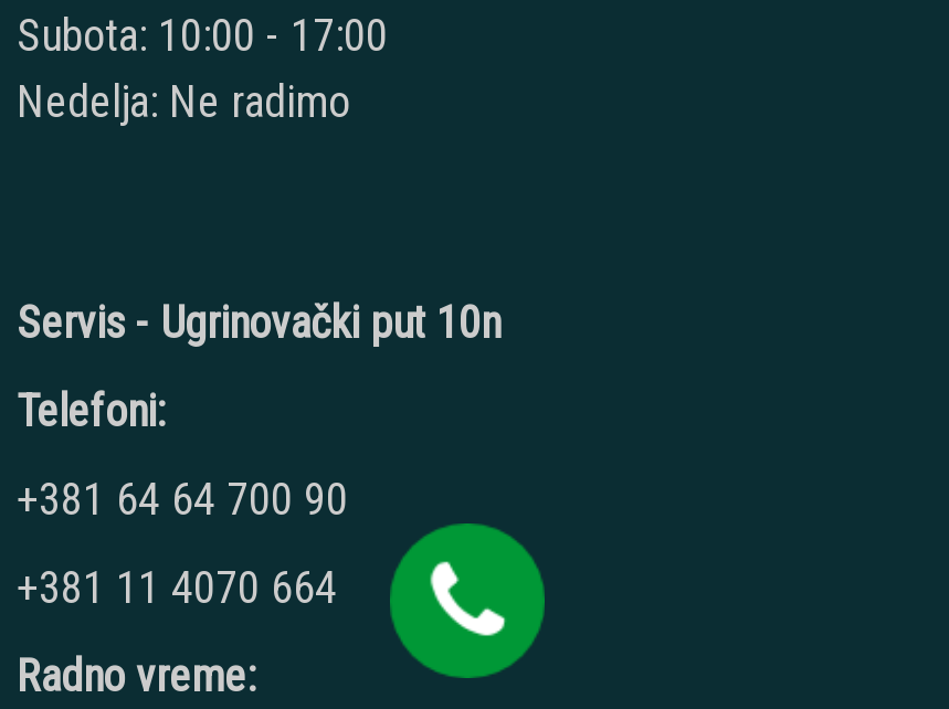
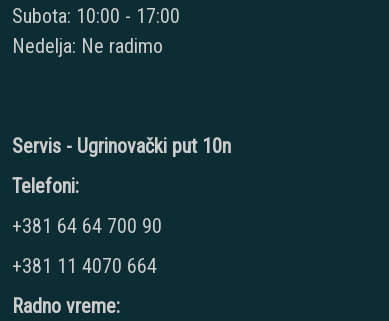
- [image]
